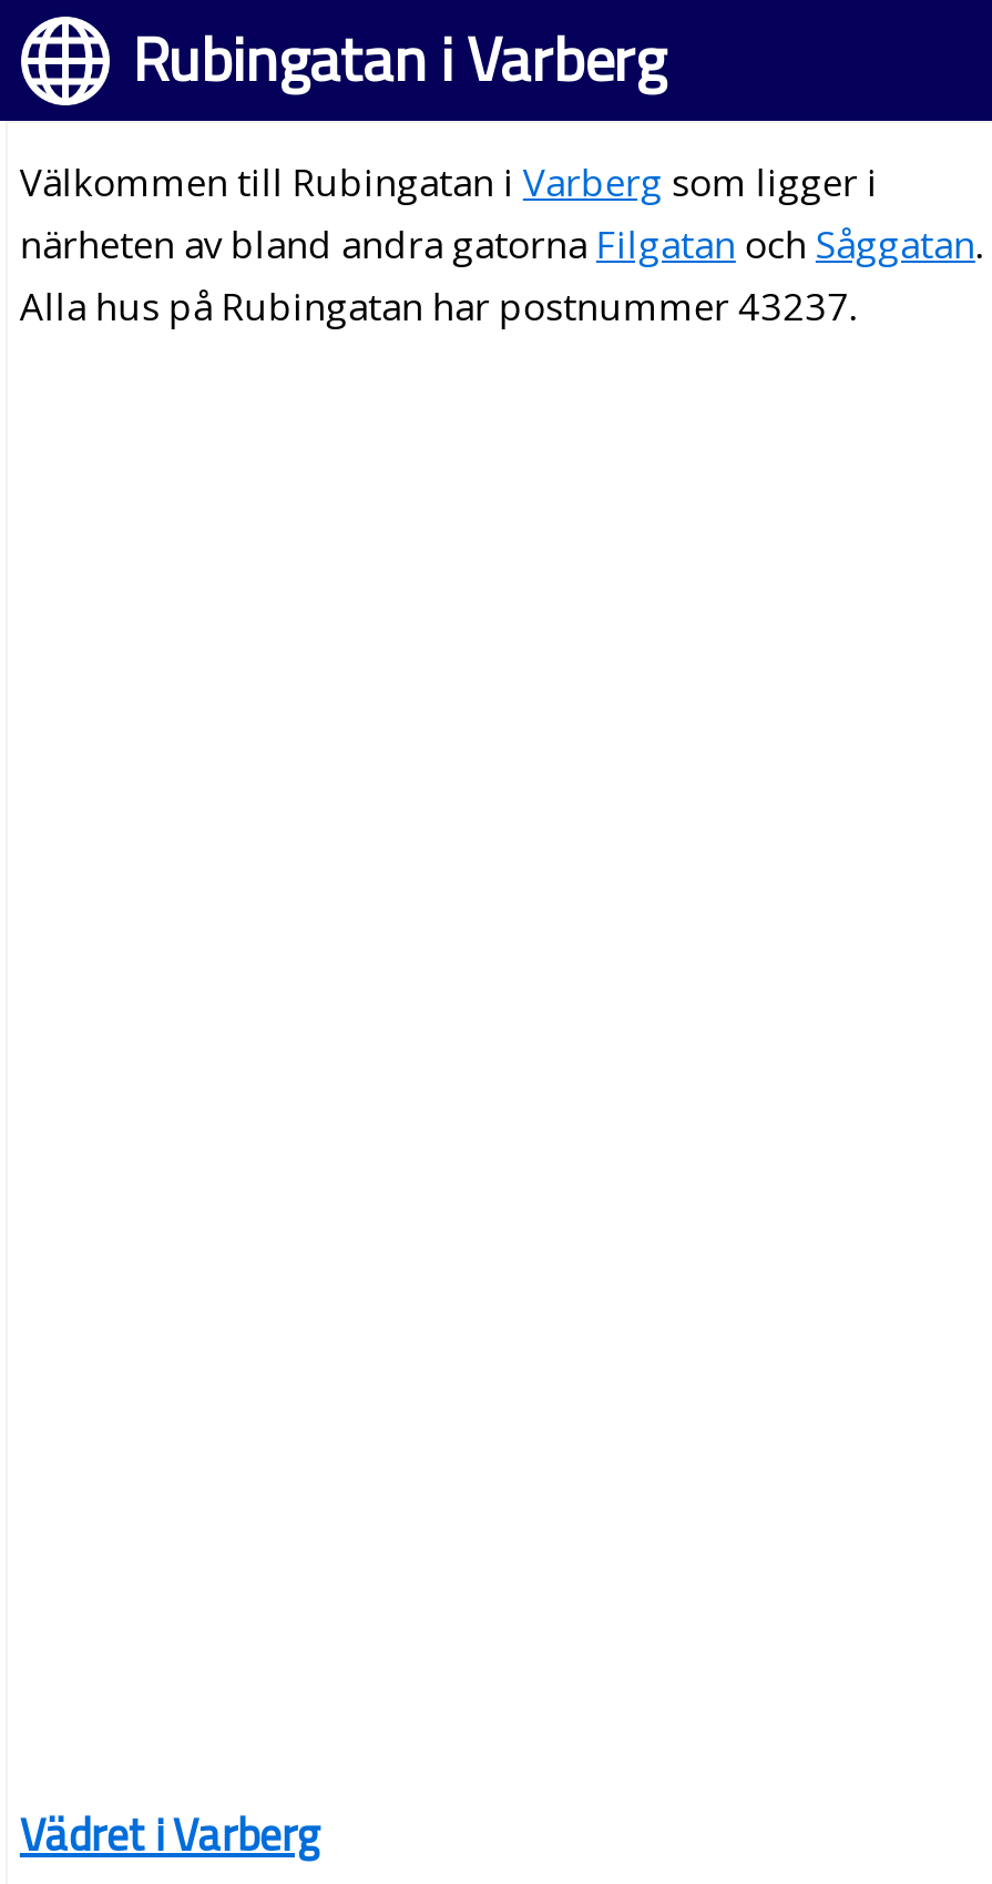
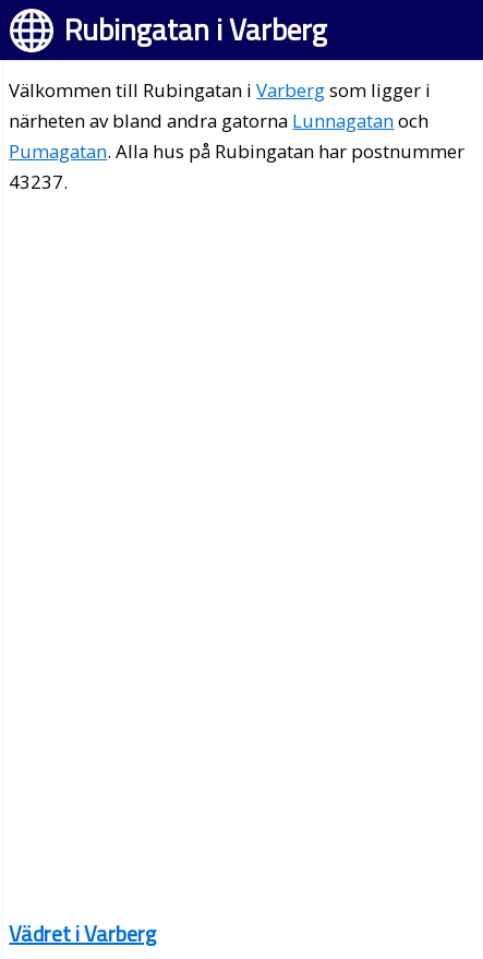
- närheten av bland andra gatorna Filgatan och Såggatan.
- Alla hus på Rubingatan har postnummer 43237.
+ närheten av bland andra gatorna Lunnagatan och
+ Pumagatan. Alla hus på Rubingatan har postnummer
+ 43237.
